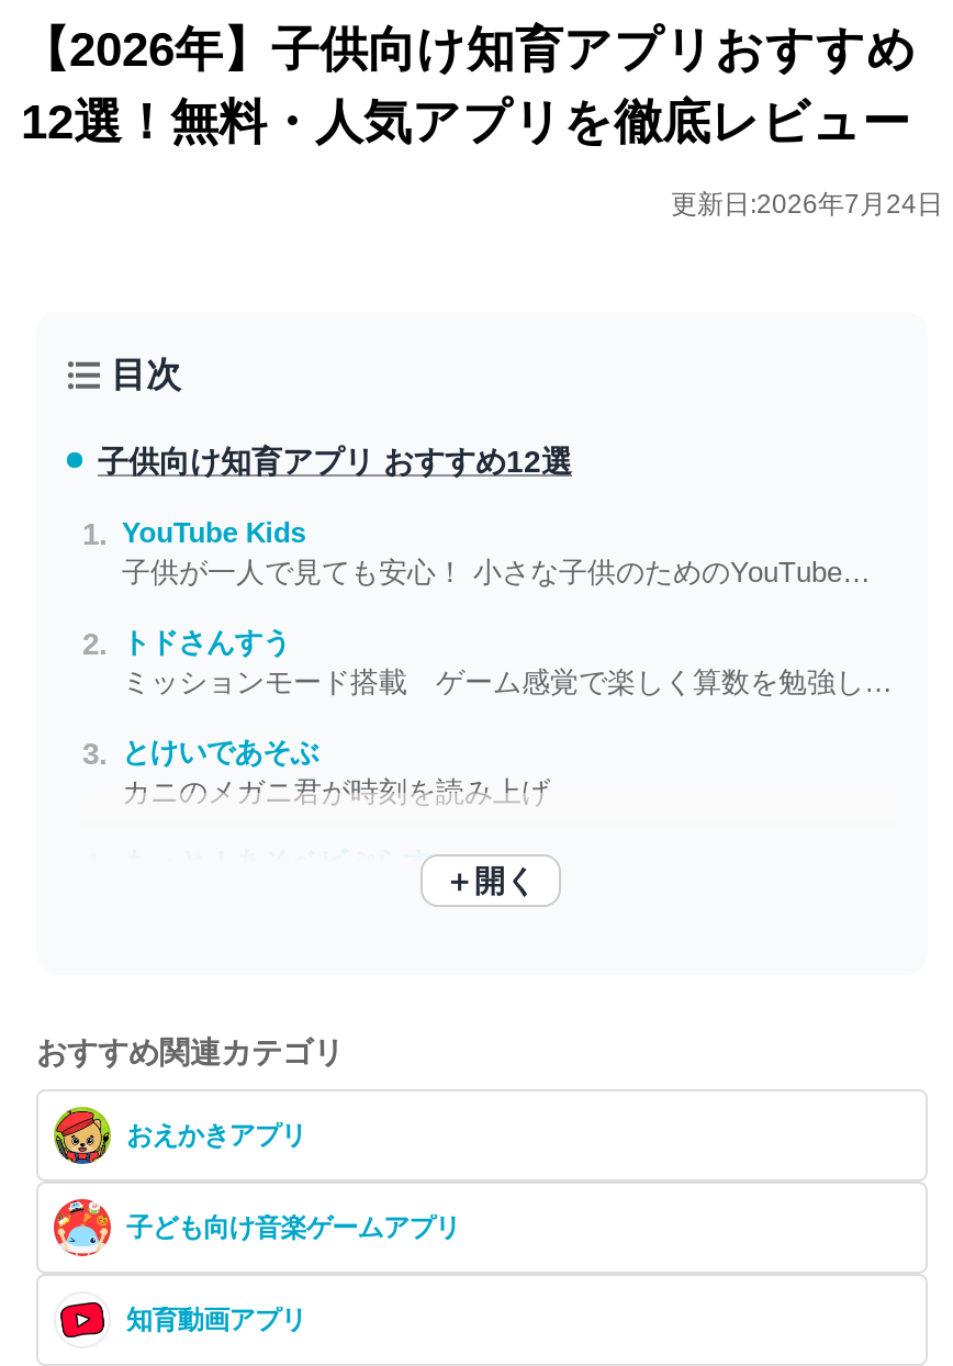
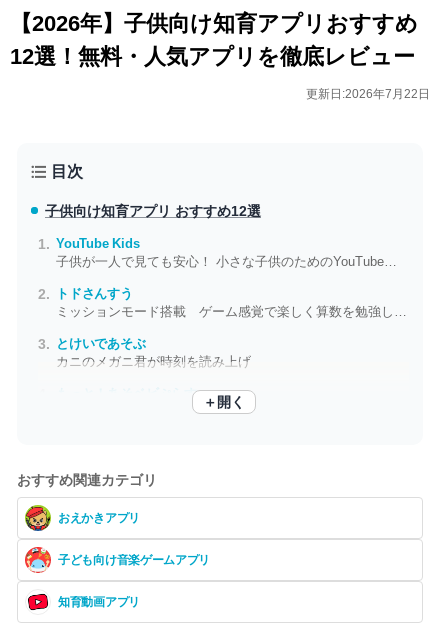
- 更新日:2026年7月24日
+ 更新日:2026年7月22日
